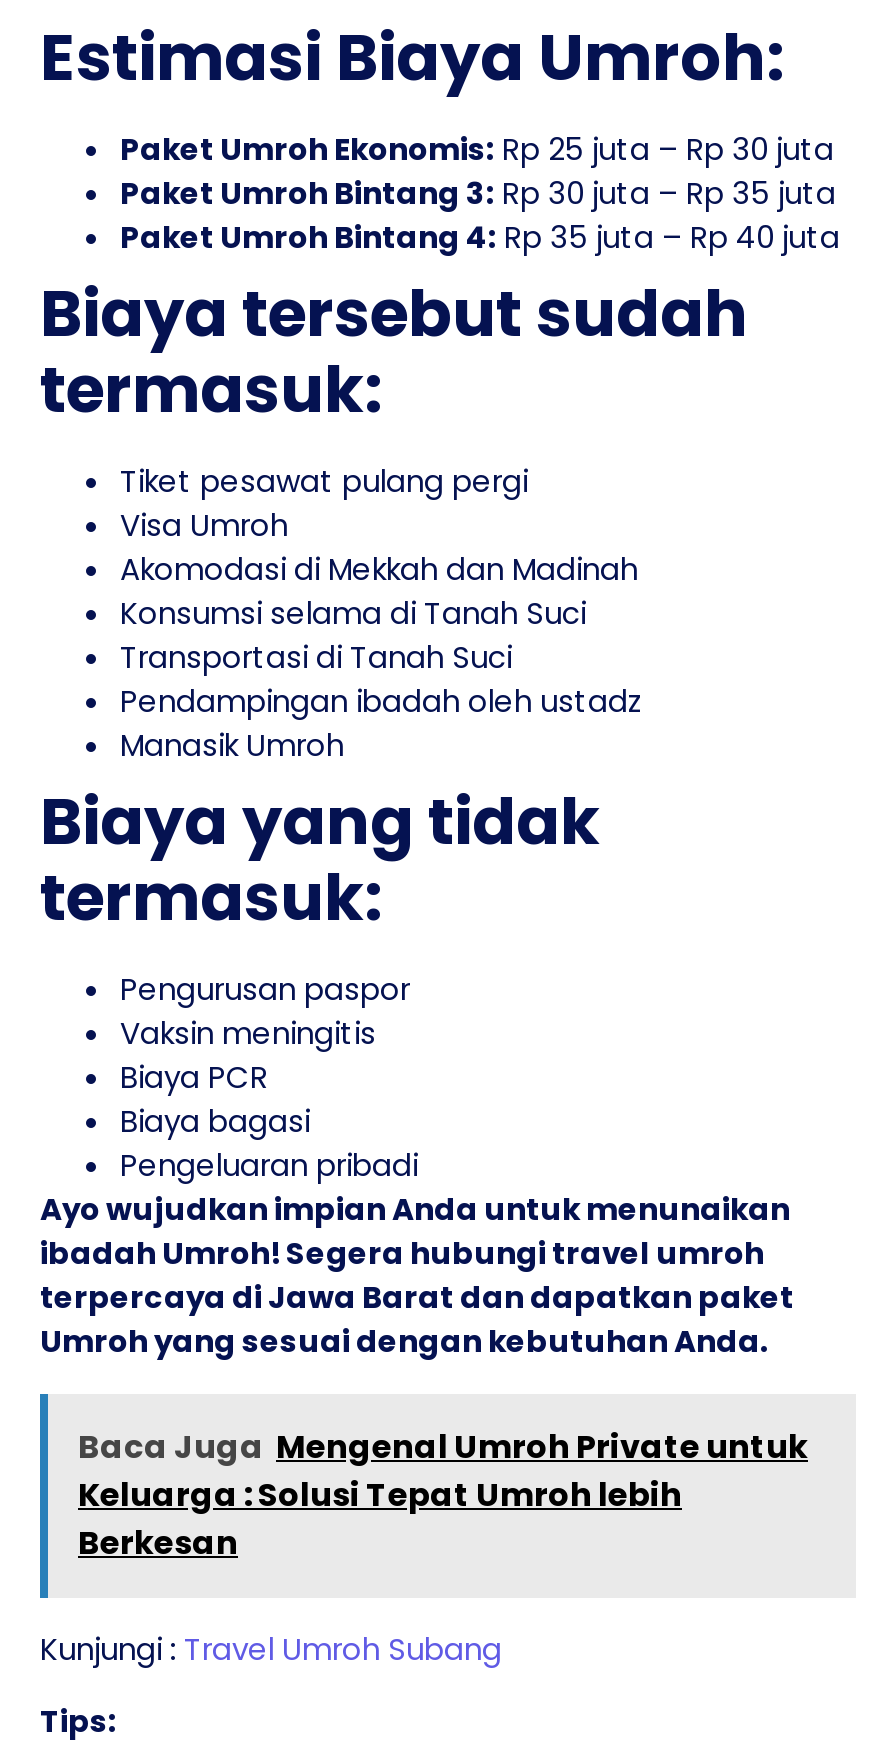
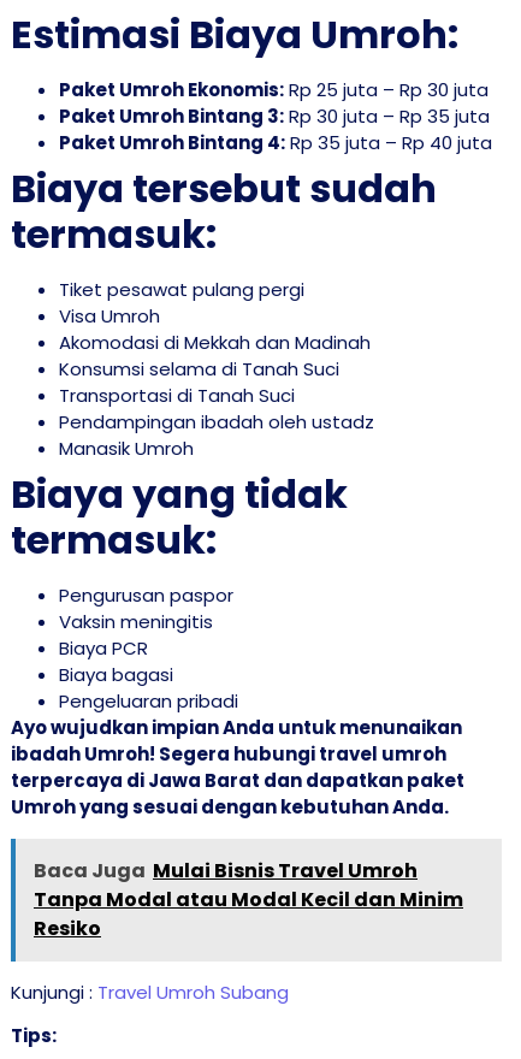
- Baca Juga Mengenal Umroh Private untuk
- Keluarga : Solusi Tepat Umroh lebih
- Berkesan
+ Baca Juga Mulai Bisnis Travel Umroh
+ Tanpa Modal atau Modal Kecil dan Minim
+ Resiko
